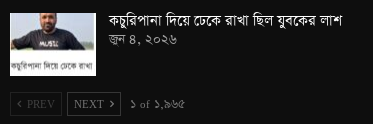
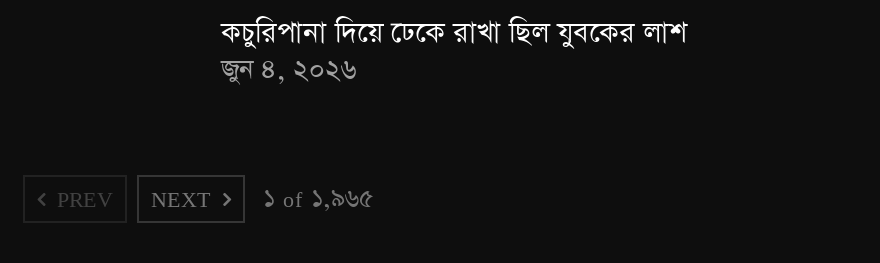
- [image]
